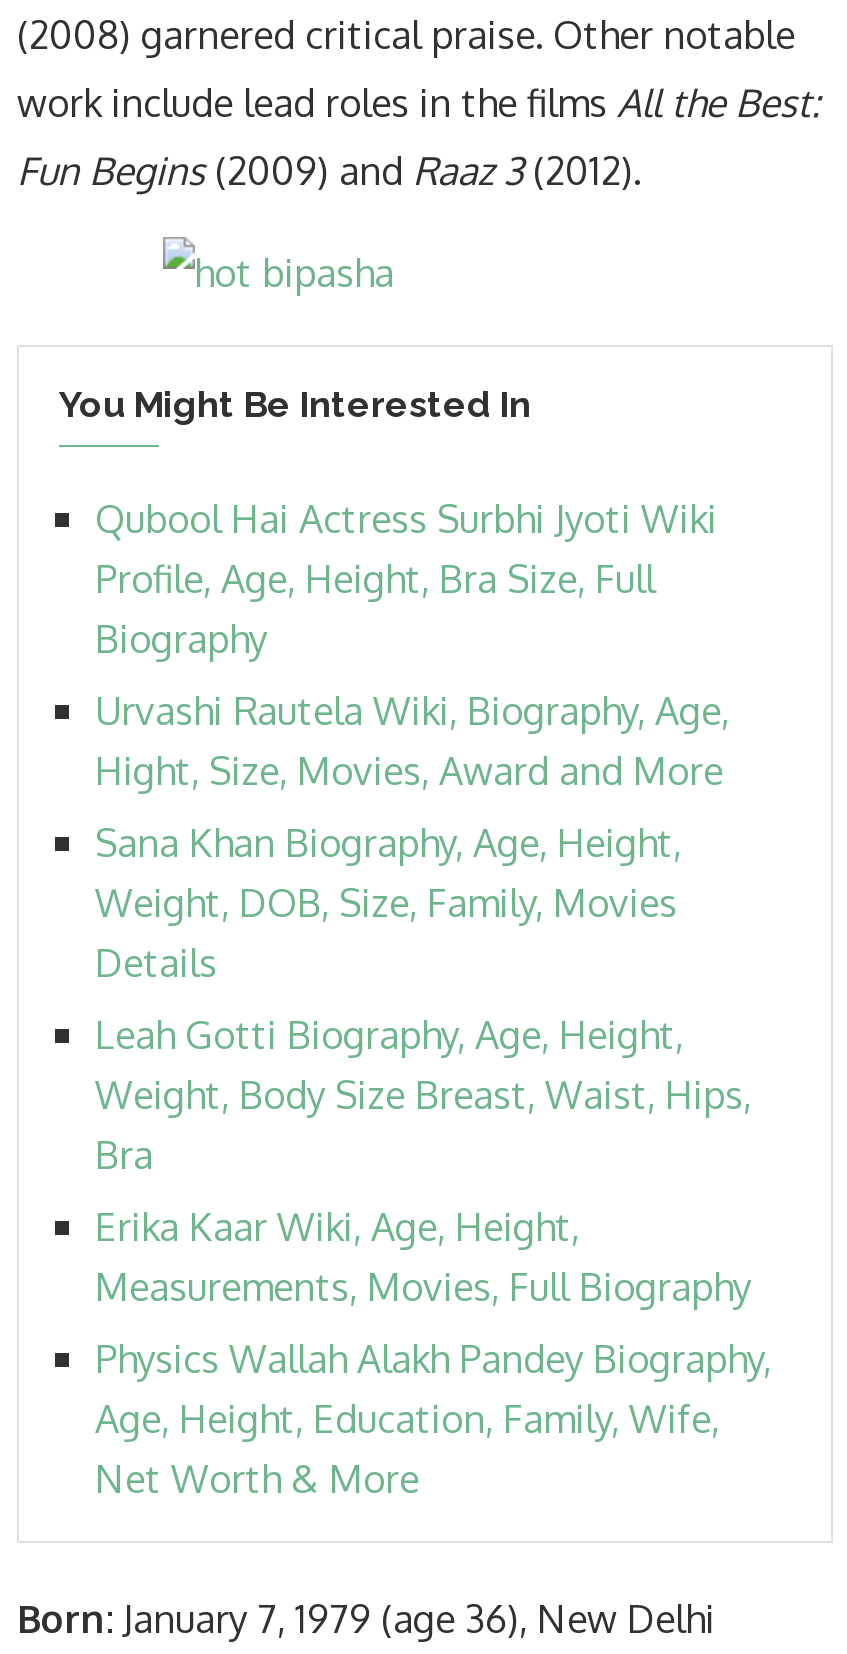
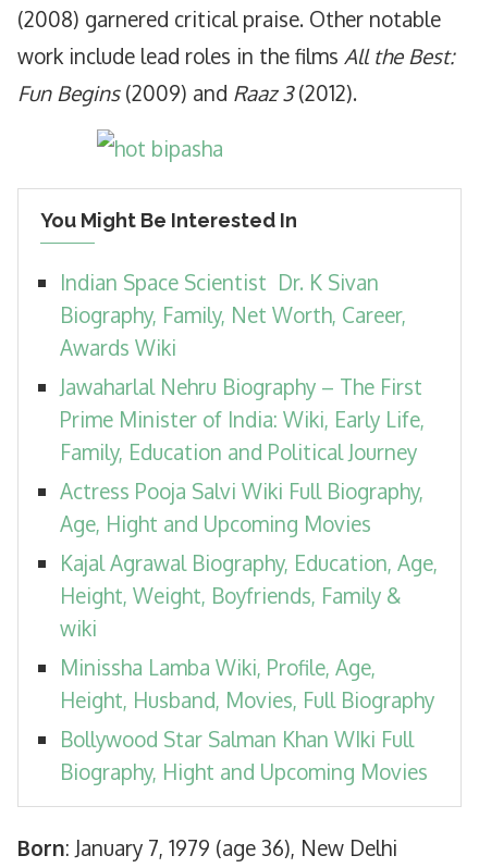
- Qubool Hai Actress Surbhi Jyoti Wiki
- Profile, Age, Height, Bra Size, Full
- Biography
+ Indian Space Scientist Dr. K Sivan
+ Biography, Family, Net Worth, Career,
+ Awards Wiki

- Urvashi Rautela Wiki, Biography, Age,
- Hight, Size, Movies, Award and More
+ Jawaharlal Nehru Biography – The First
+ Prime Minister of India: Wiki, Early Life,
+ Family, Education and Political Journey

- Sana Khan Biography, Age, Height,
- Weight, DOB, Size, Family, Movies
- Details
+ Actress Pooja Salvi Wiki Full Biography,
+ Age, Hight and Upcoming Movies

- Leah Gotti Biography, Age, Height,
- Weight, Body Size Breast, Waist, Hips,
- Bra
+ Kajal Agrawal Biography, Education, Age,
+ Height, Weight, Boyfriends, Family &
+ wiki

- Erika Kaar Wiki, Age, Height,
- Measurements, Movies, Full Biography
+ Minissha Lamba Wiki, Profile, Age,
+ Height, Husband, Movies, Full Biography

- Physics Wallah Alakh Pandey Biography,
- Age, Height, Education, Family, Wife,
- Net Worth & More
+ Bollywood Star Salman Khan WIki Full
+ Biography, Hight and Upcoming Movies
